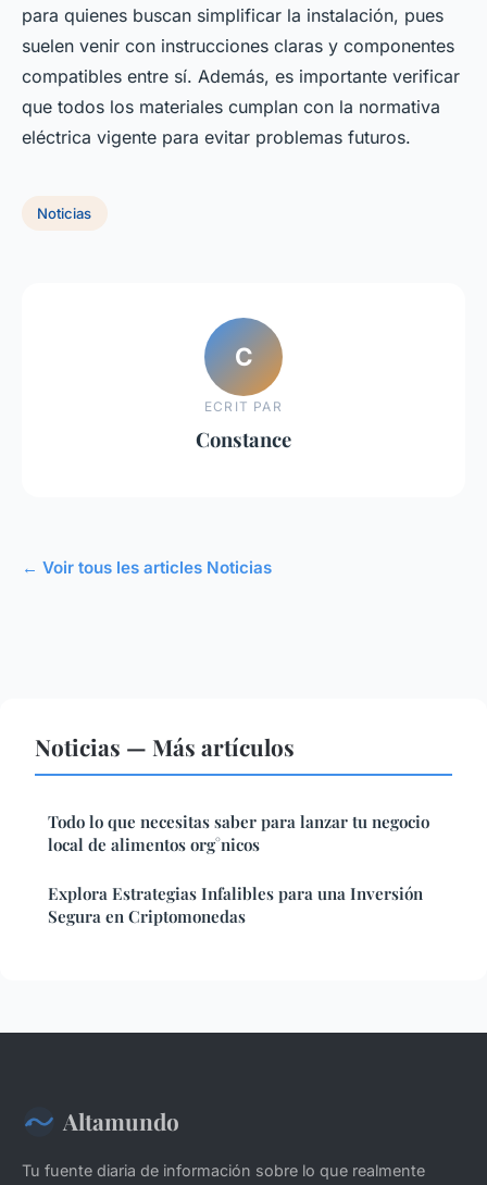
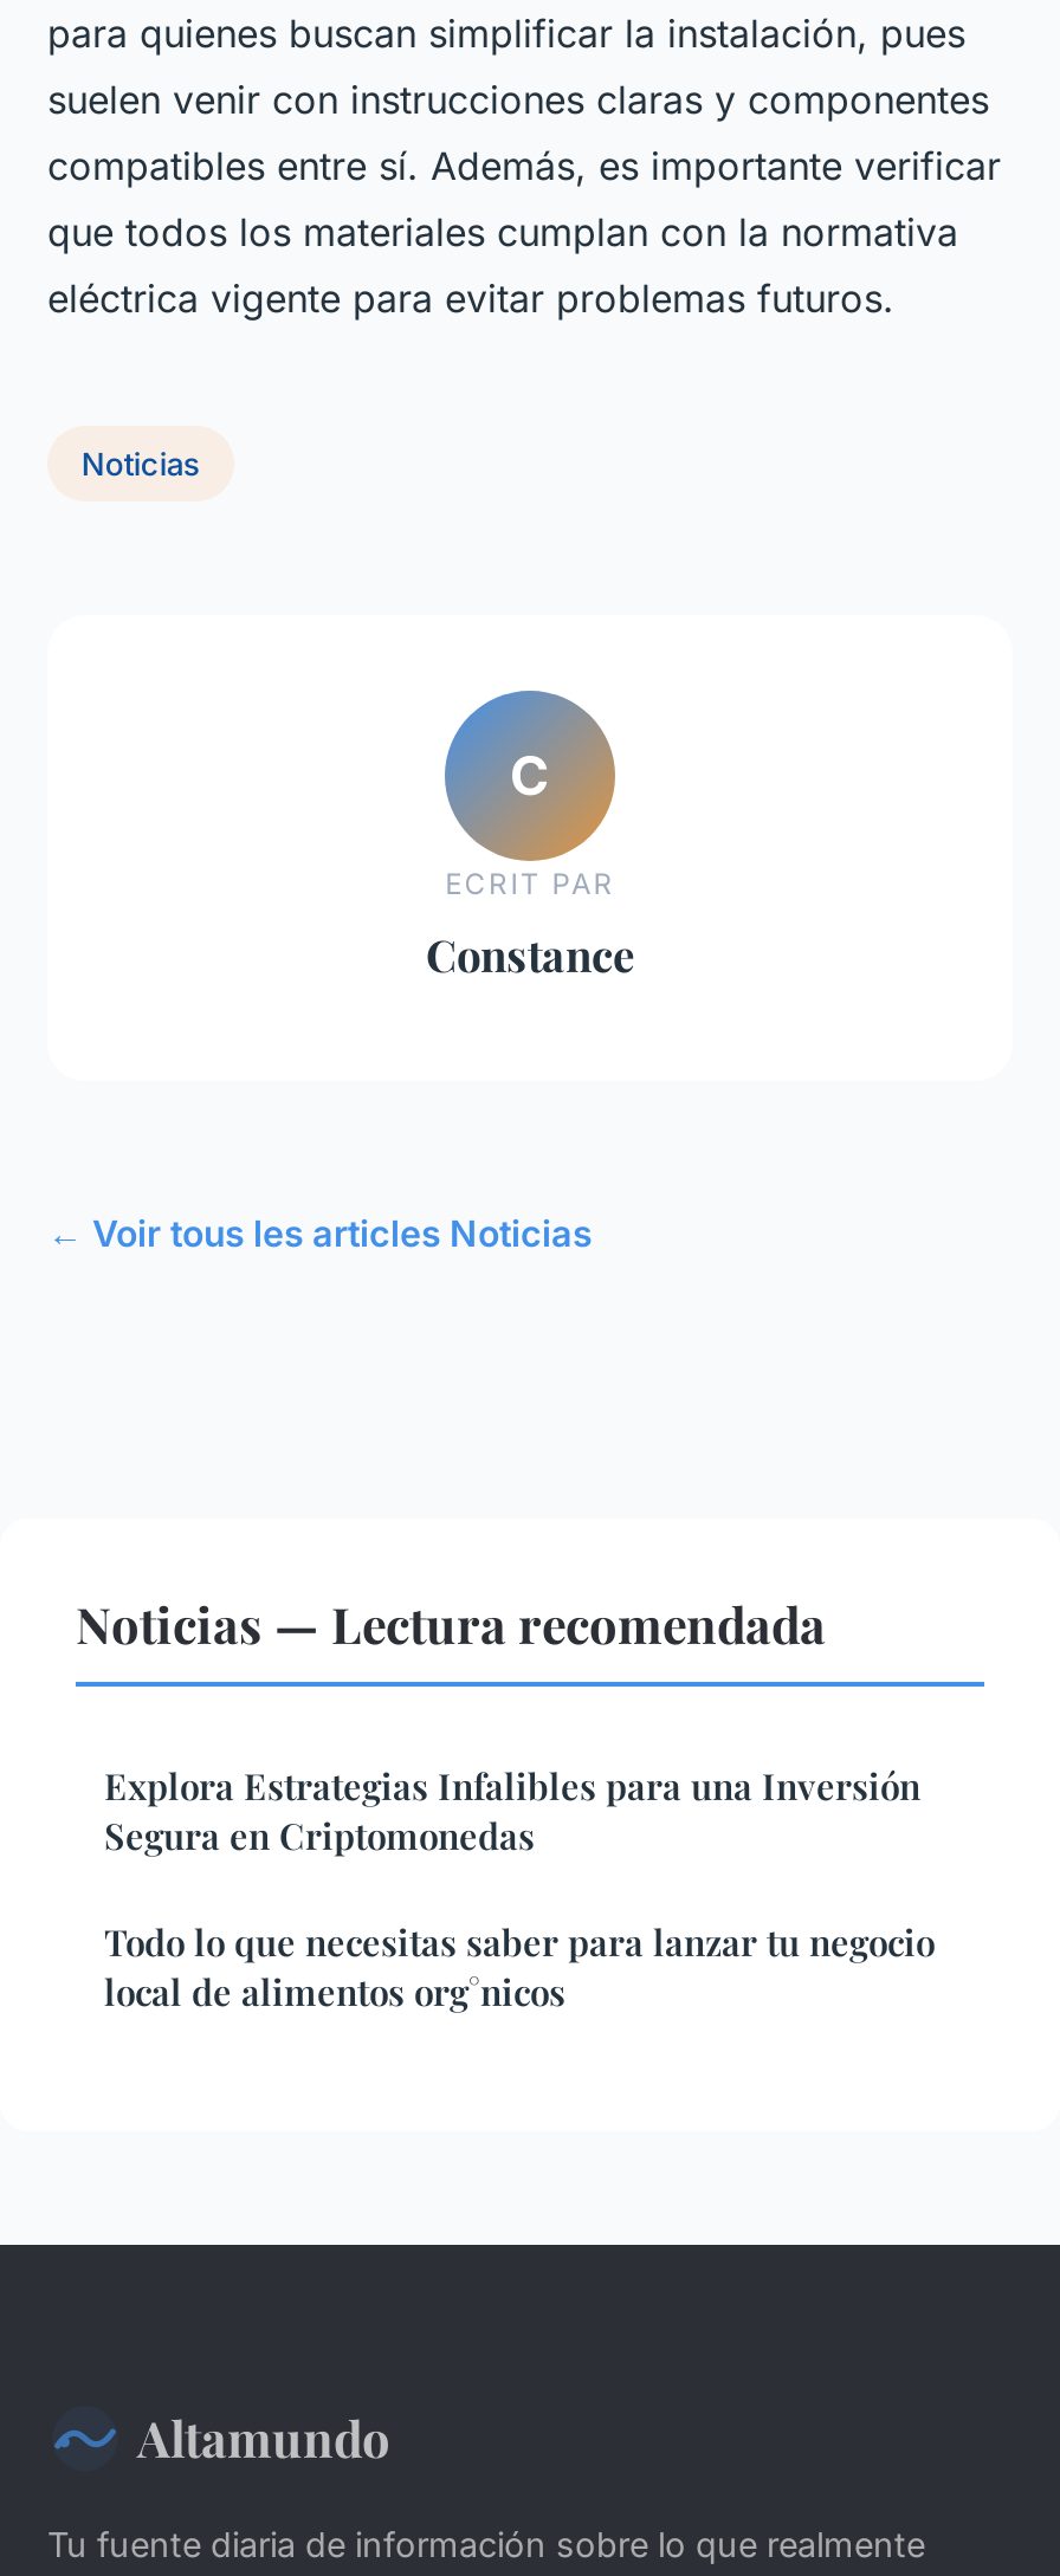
- Noticias — Más artículos
+ Noticias — Lectura recomendada

moved down: Todo lo que necesitas saber para lanzar tu negocio | local de alimentos org°nicos

moved up: Explora Estrategias Infalibles para una Inversión | Segura en Criptomonedas
